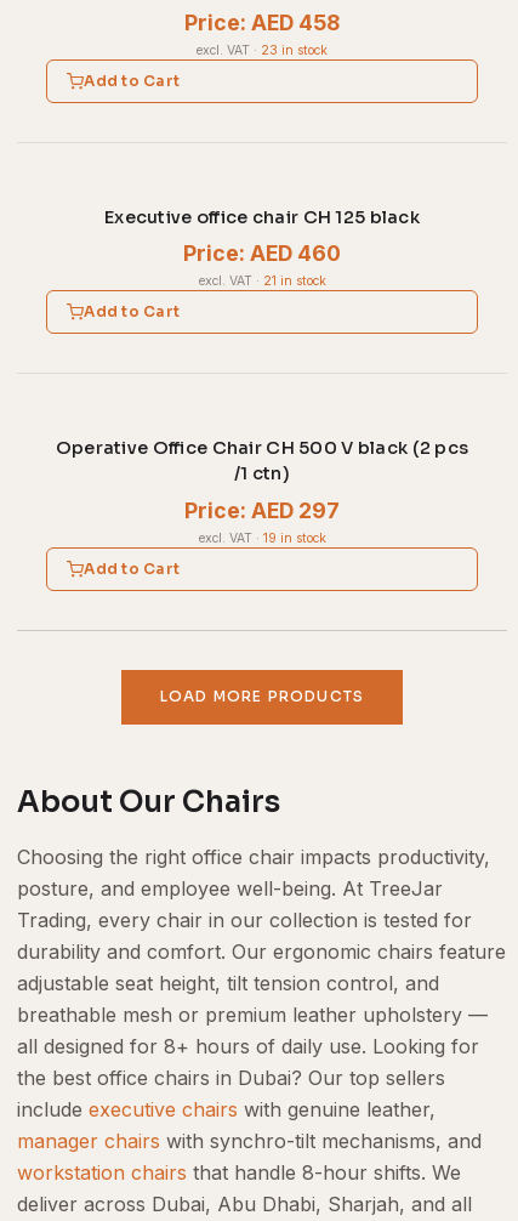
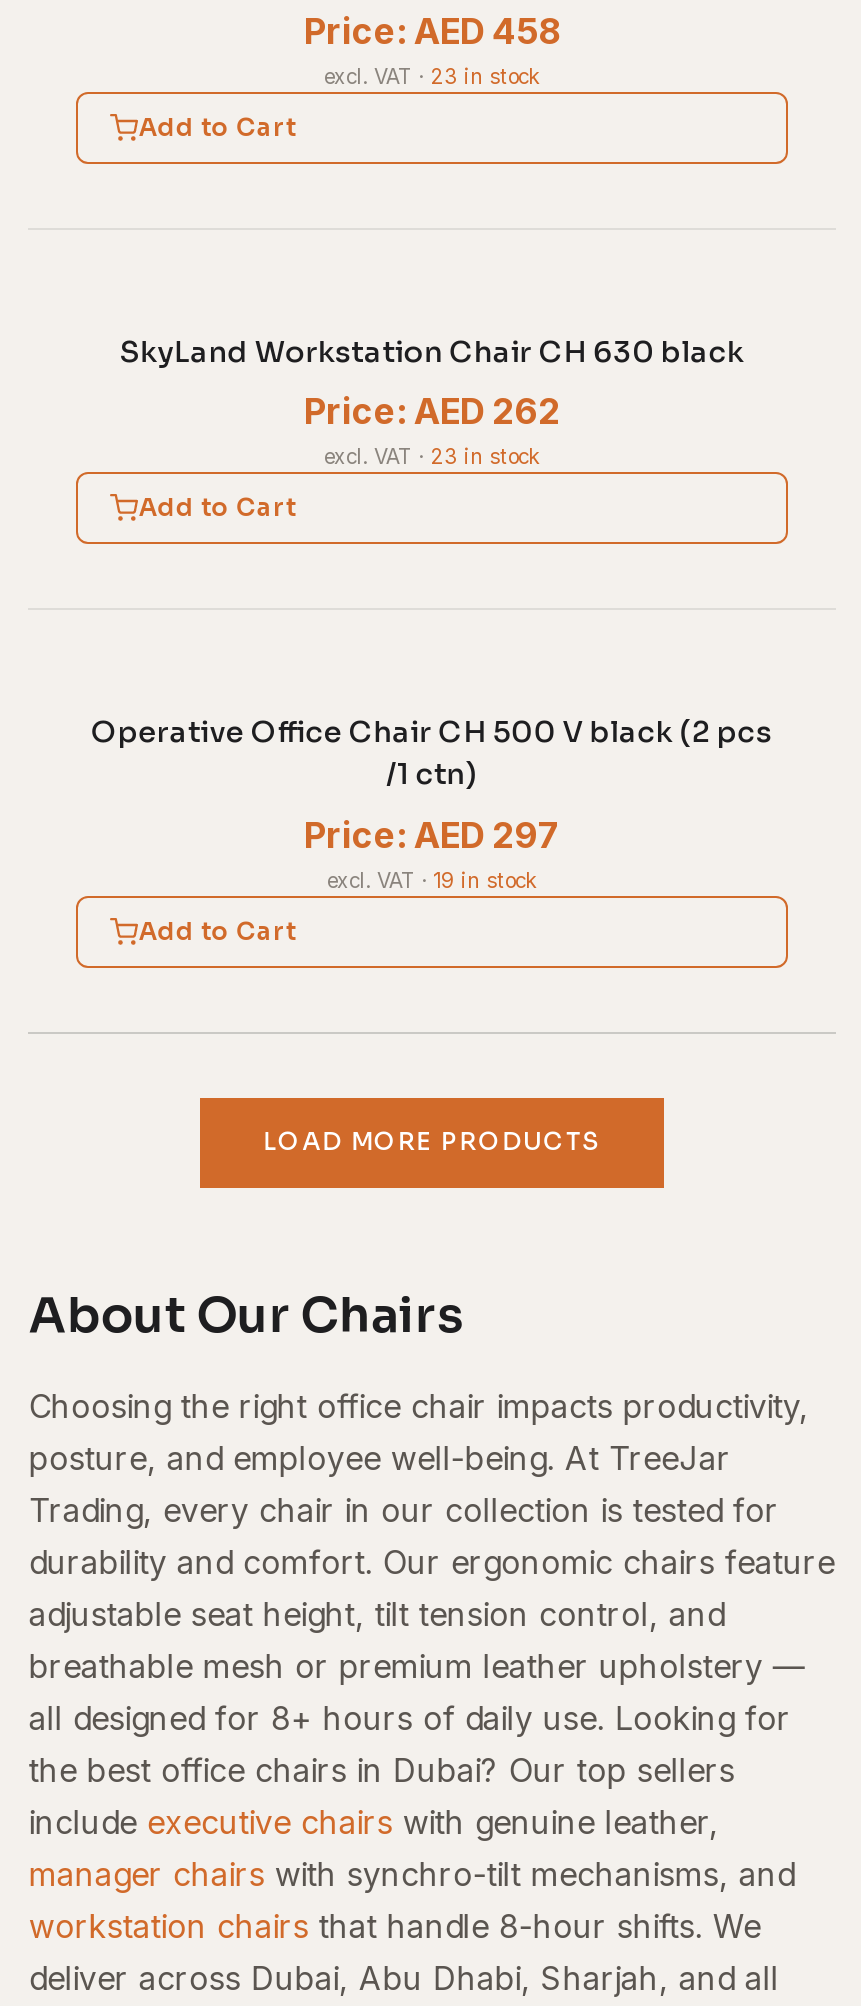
- Executive office chair CH 125 black
+ SkyLand Workstation Chair CH 630 black

- Price: AED 460
+ Price: AED 262

- excl. VAT · 21 in stock
+ excl. VAT · 23 in stock
